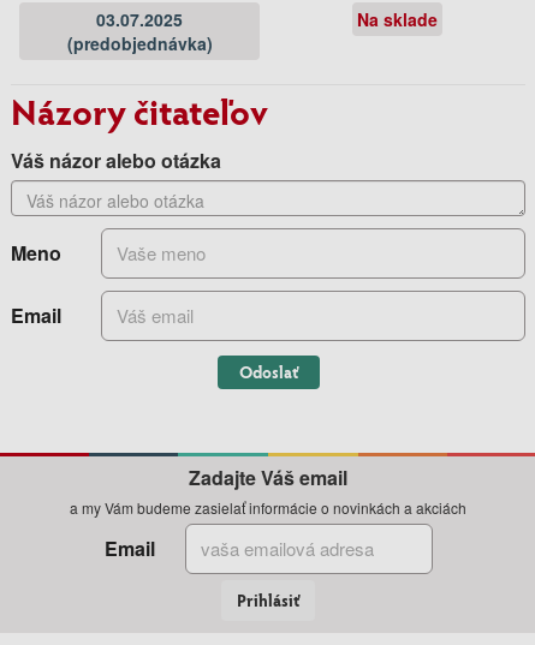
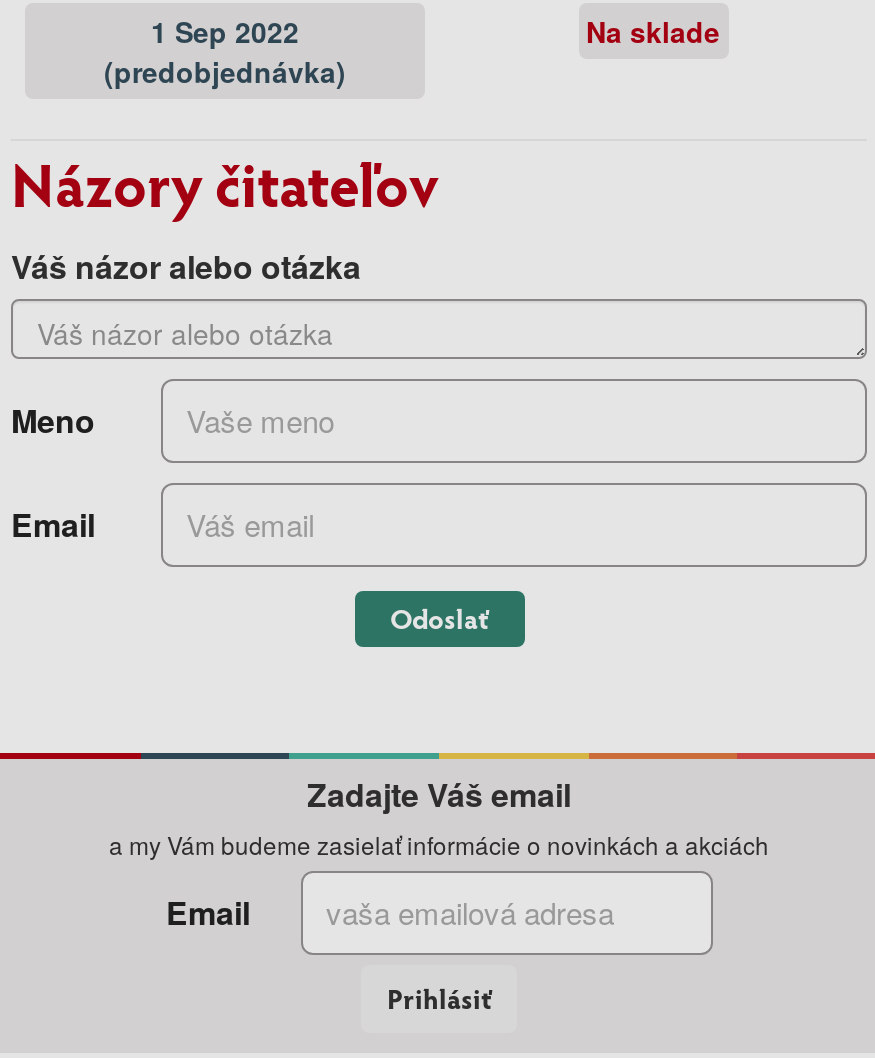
- 03.07.2025
+ 1 Sep 2022
